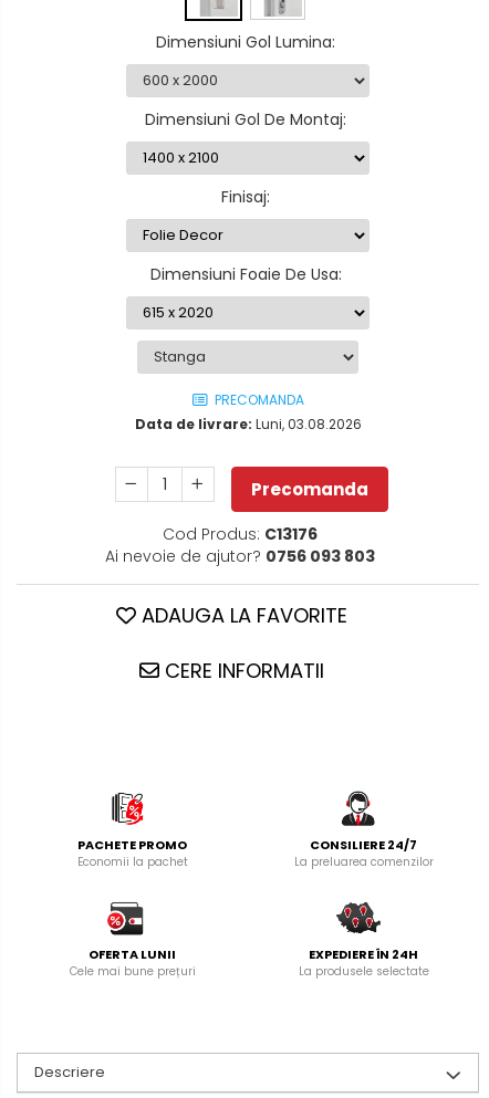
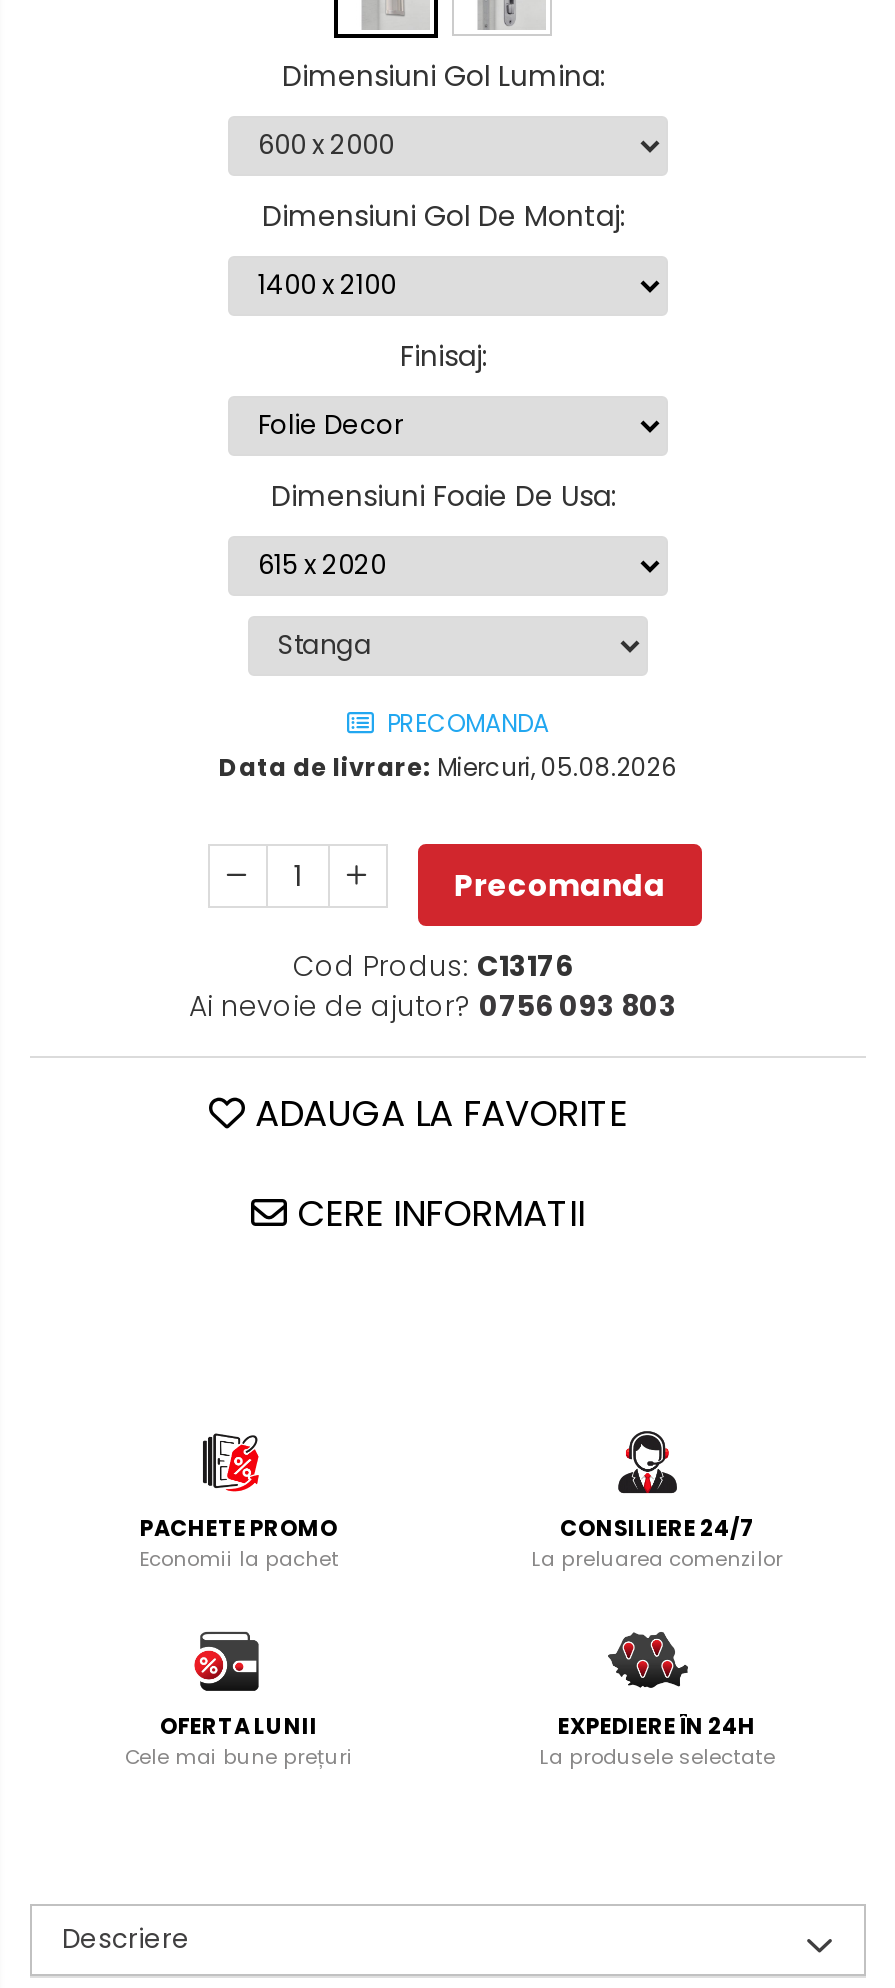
- Data de livrare: Luni, 03.08.2026
+ Data de livrare: Miercuri, 05.08.2026
